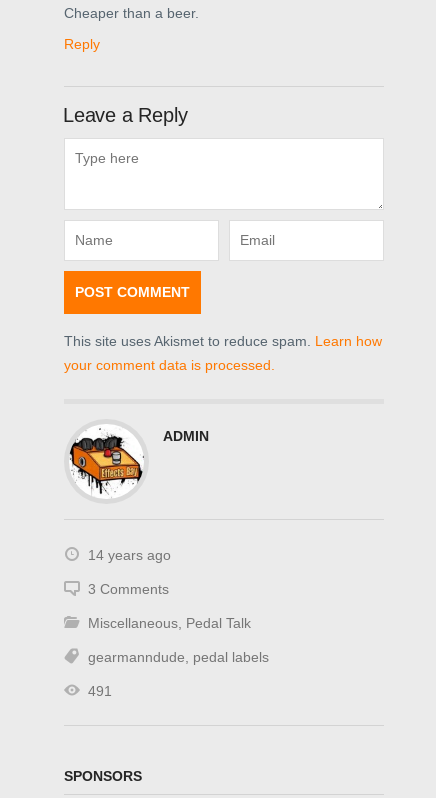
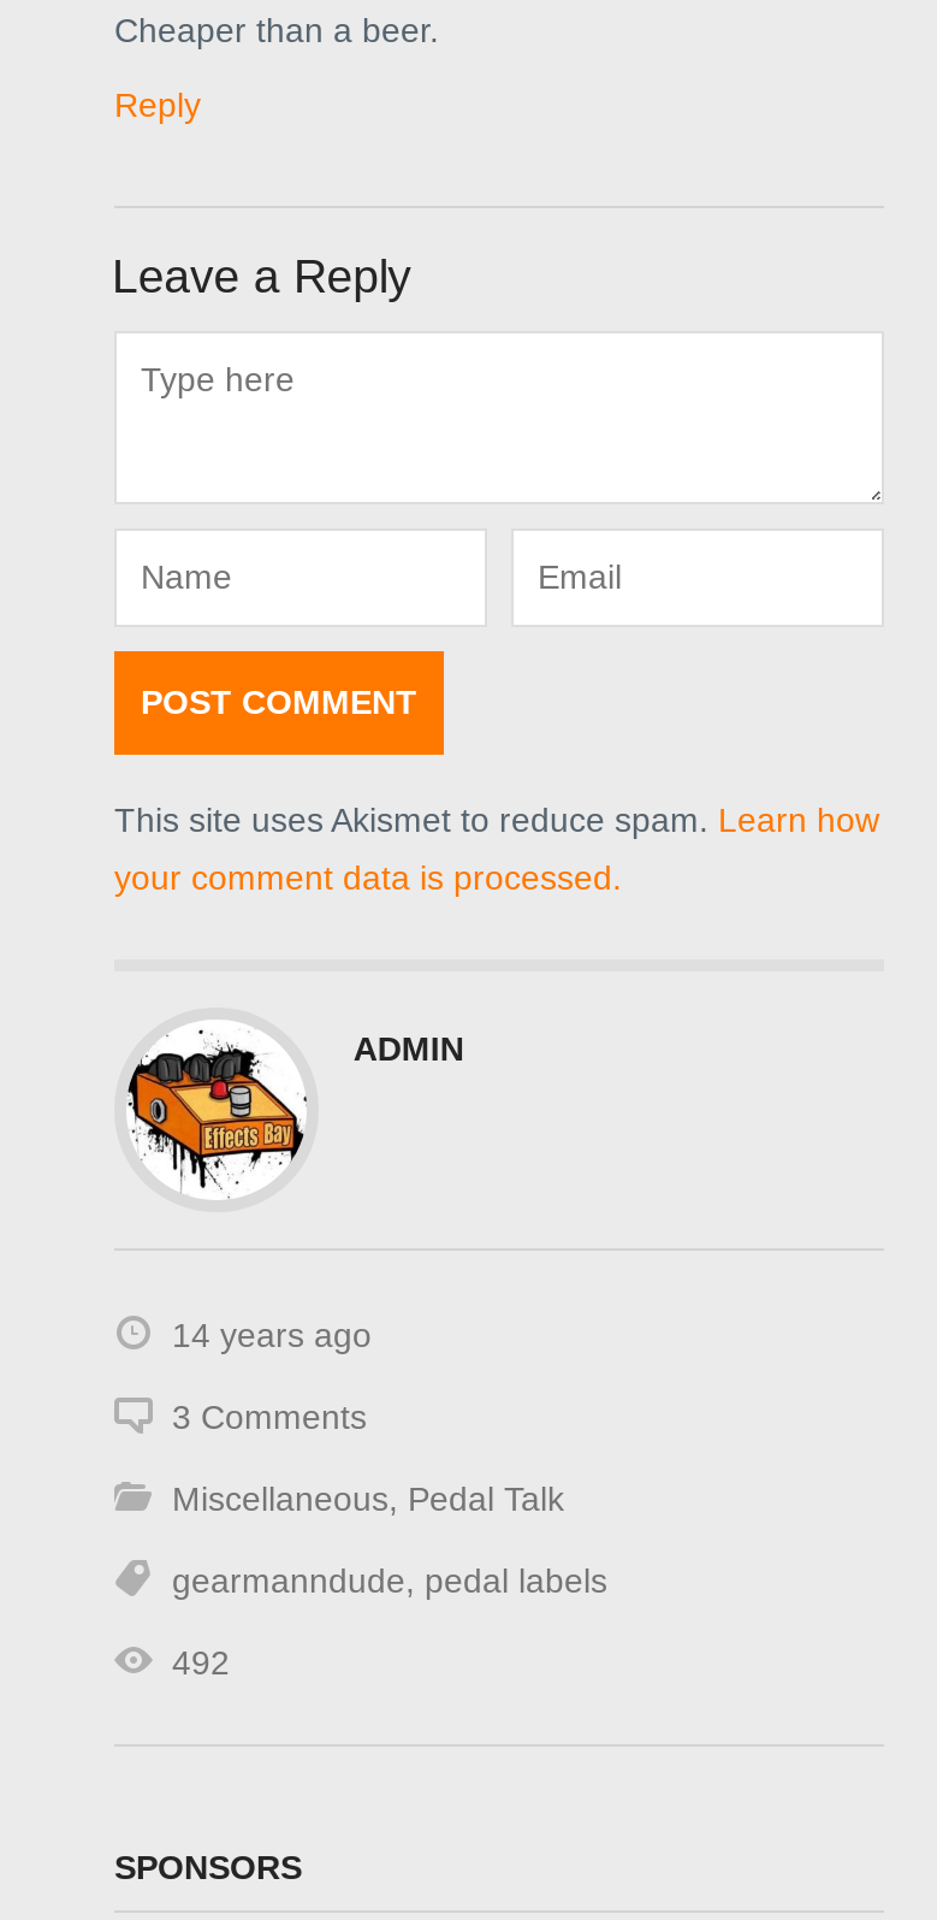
- 491
+ 492
